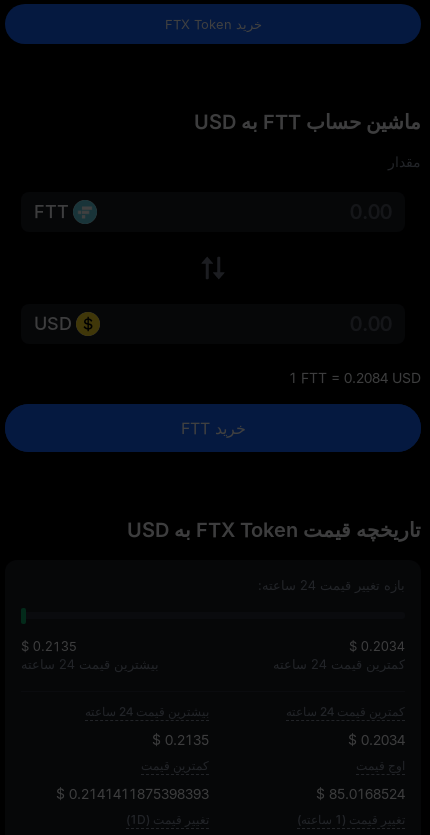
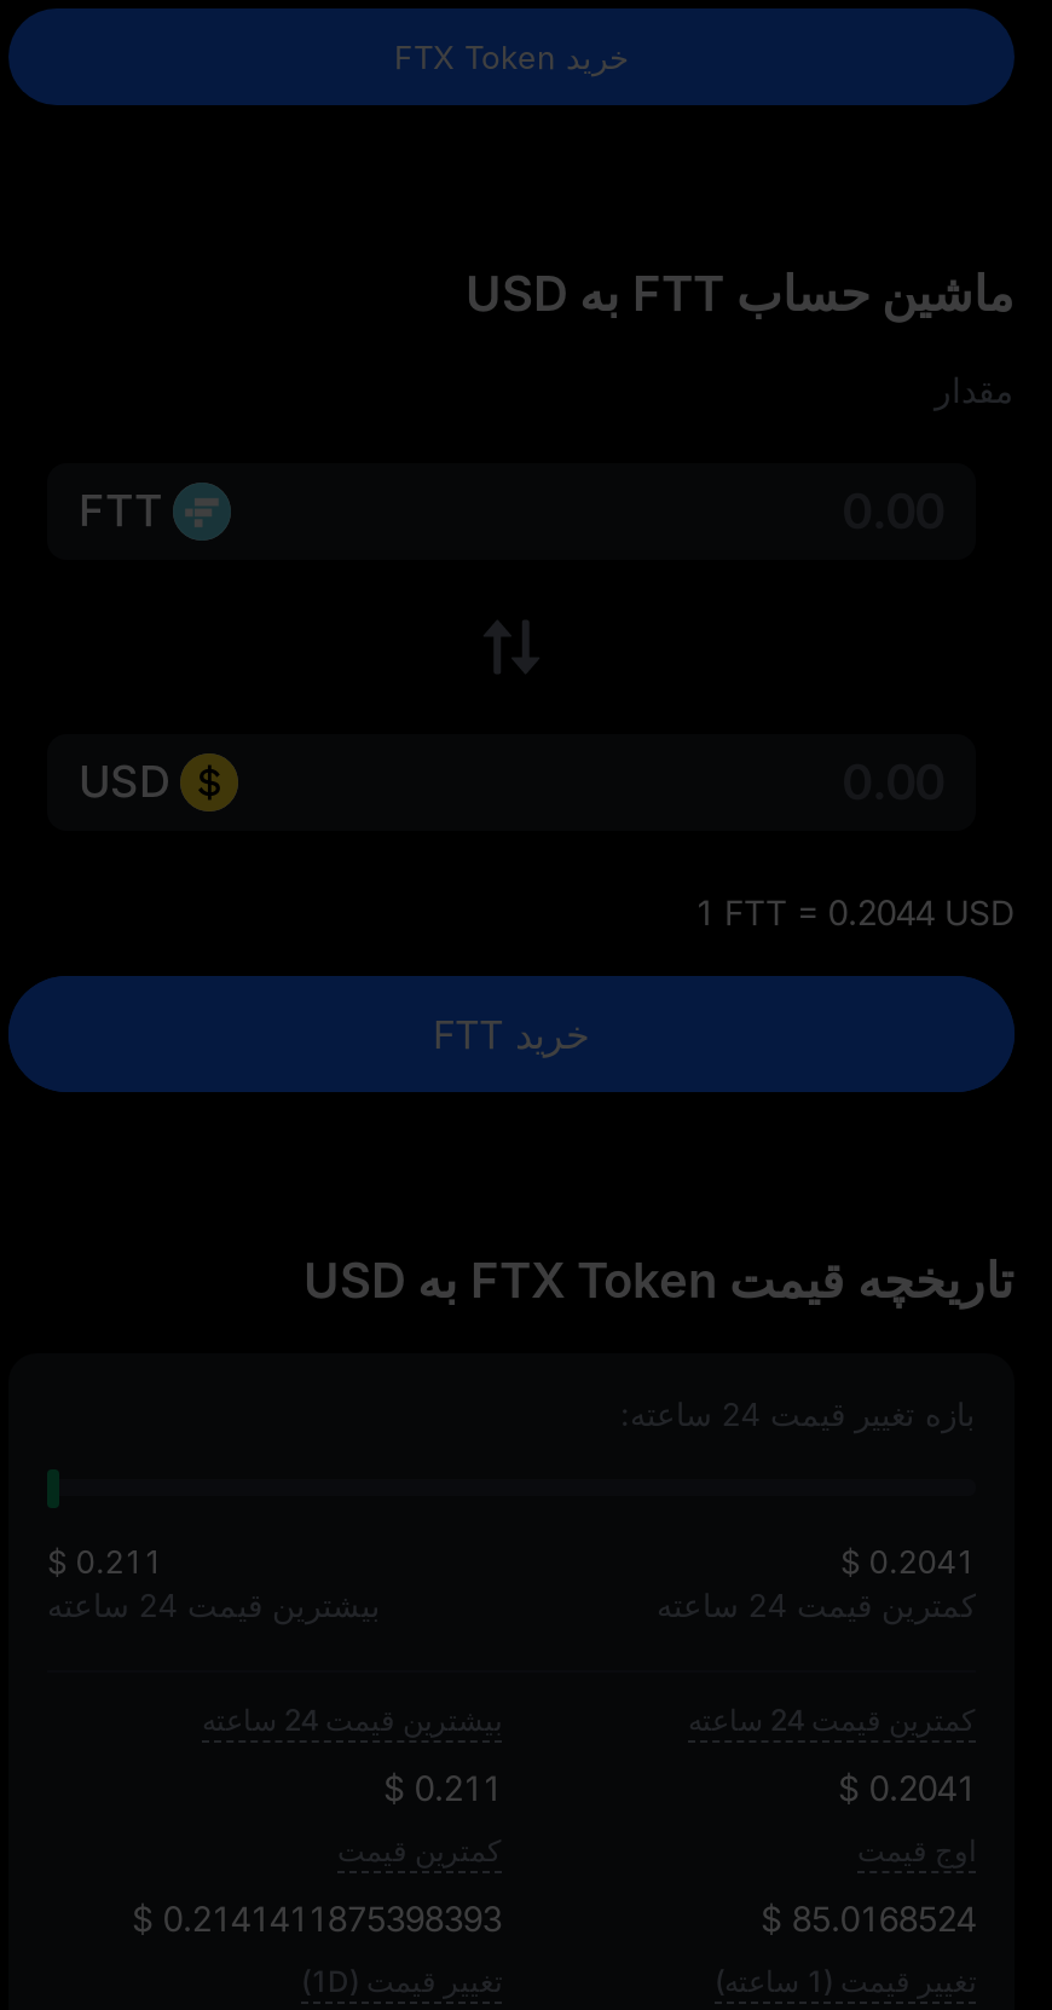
- 1 FTT = 0.2084 USD
+ 1 FTT = 0.2044 USD

- $ 0.2135
+ $ 0.211

- $ 0.2034
+ $ 0.2041

- $ 0.2135
+ $ 0.211

- $ 0.2034
+ $ 0.2041
